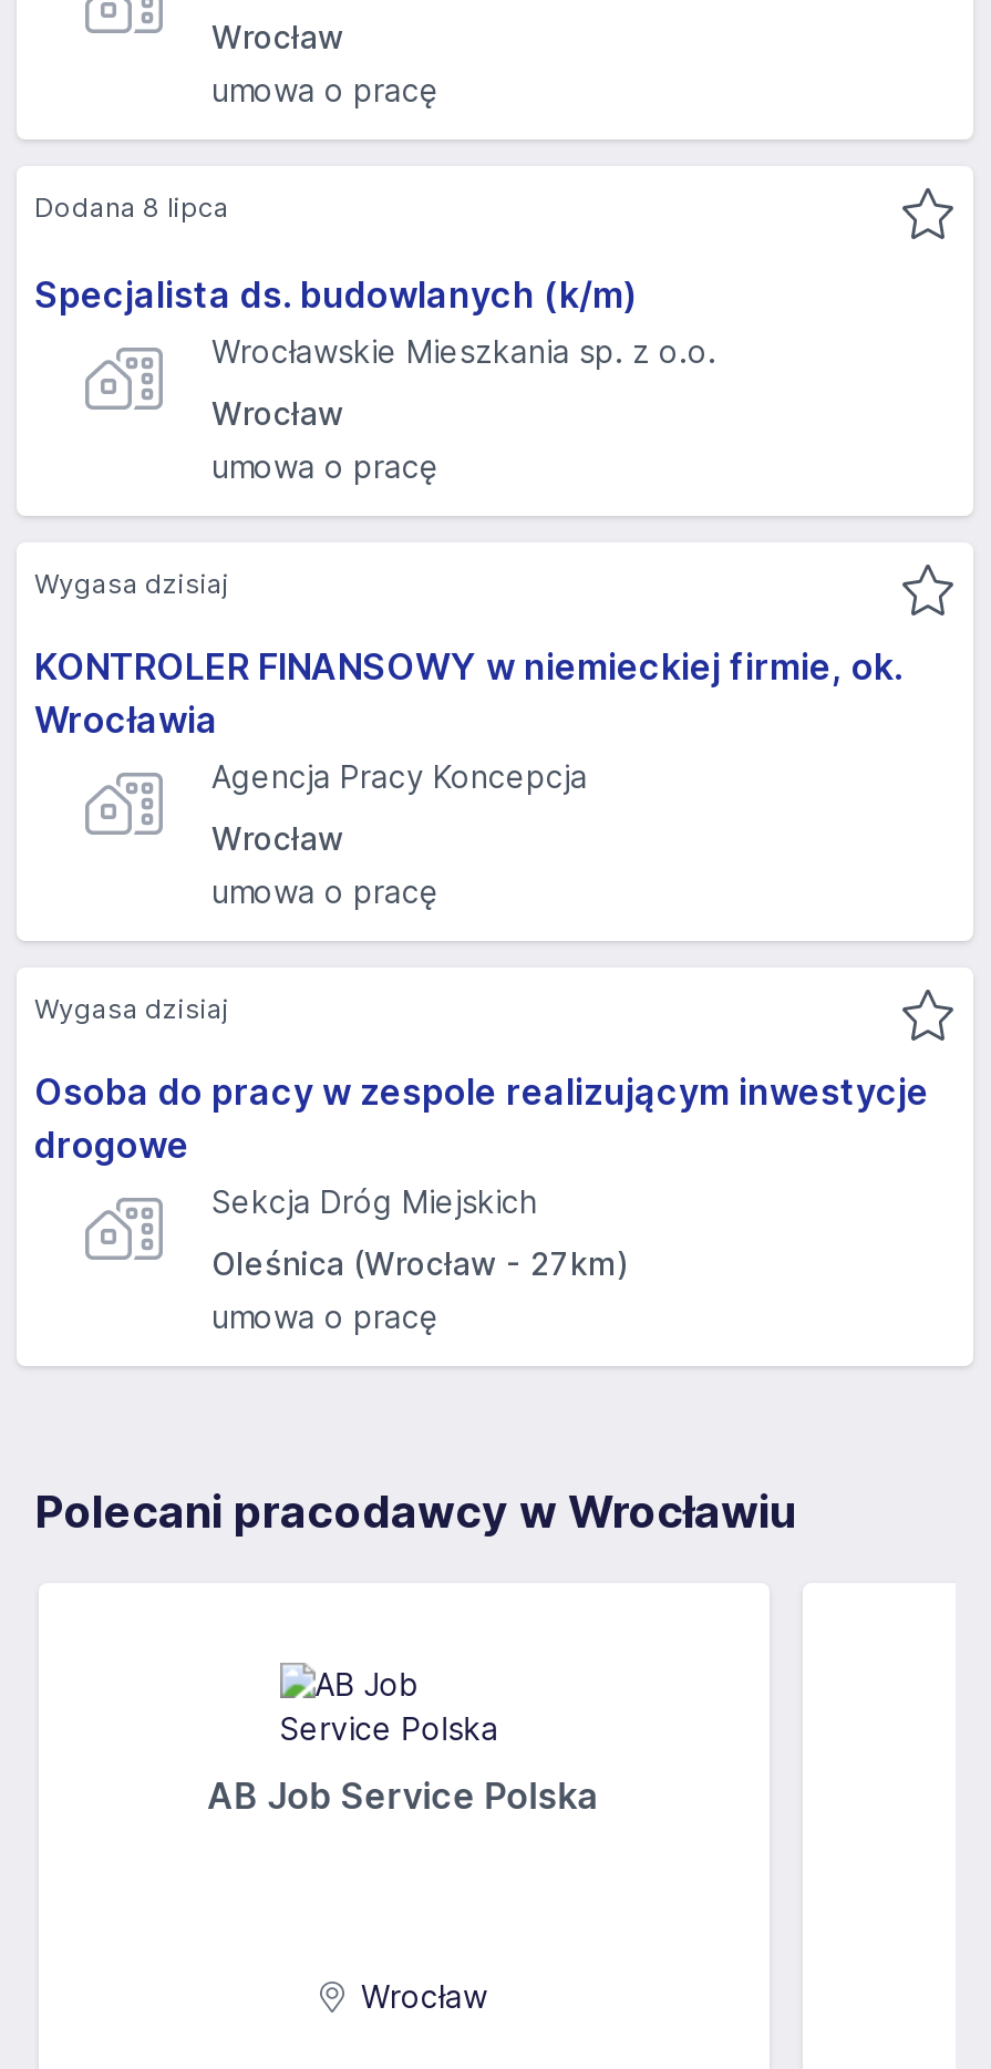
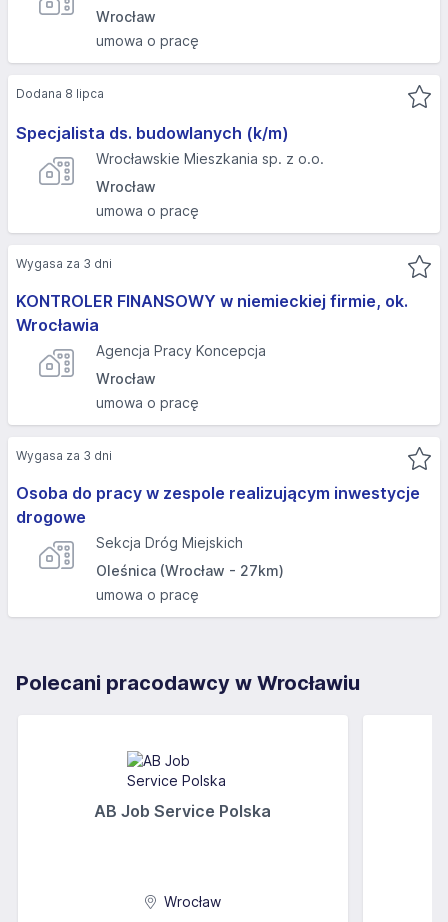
- Wygasa dzisiaj
+ Wygasa za 3 dni

- Wygasa dzisiaj
+ Wygasa za 3 dni
